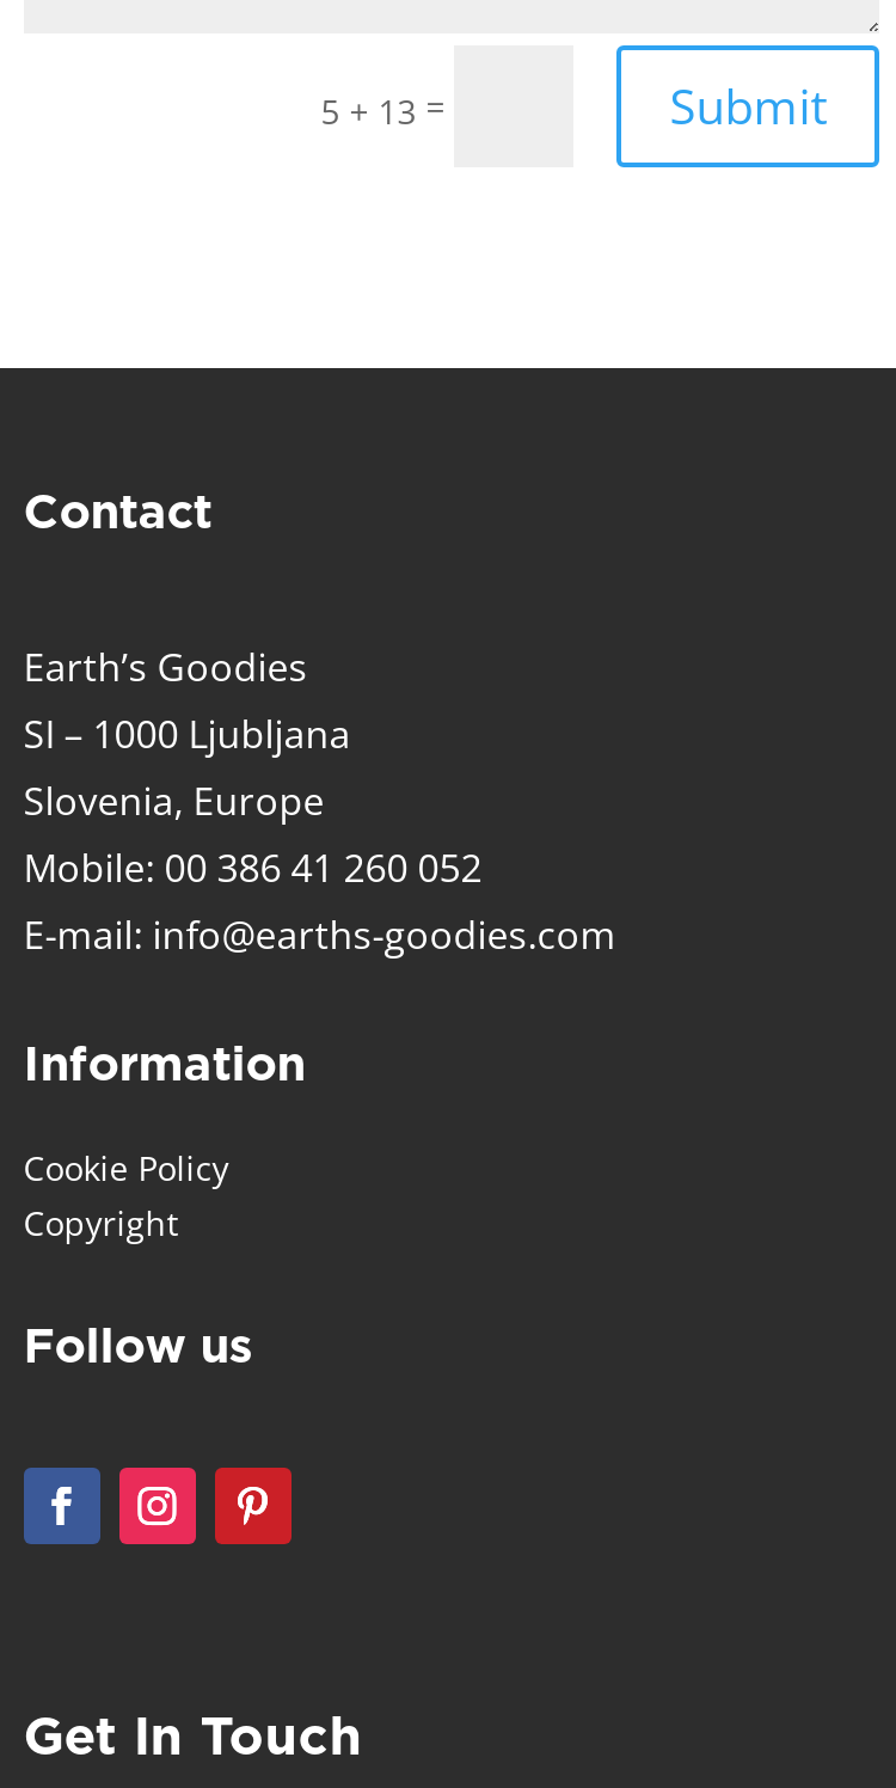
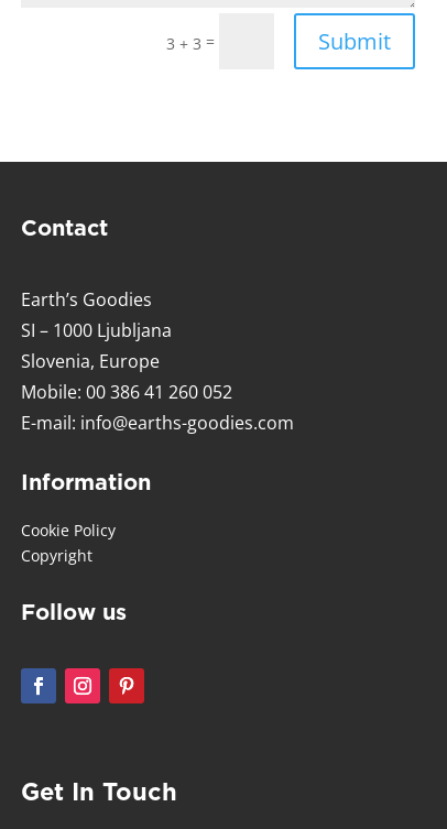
- 5 + 13 =
+ 3 + 3 =
